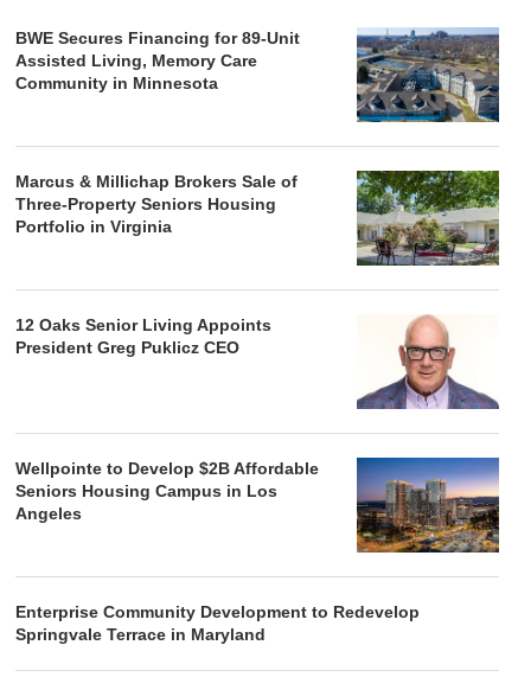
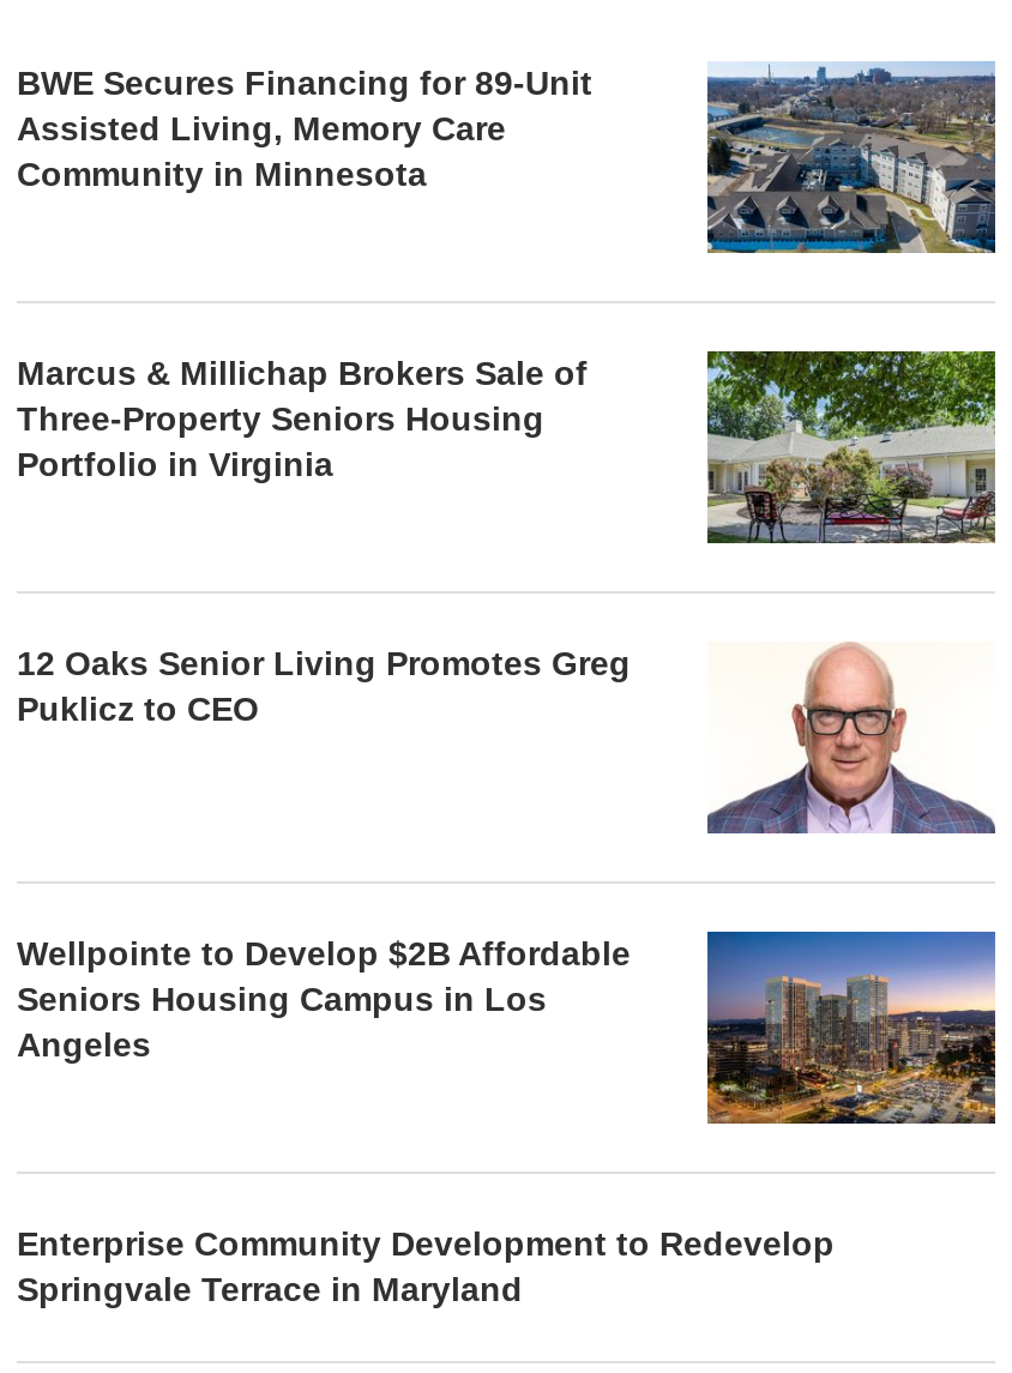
- 12 Oaks Senior Living Appoints
- President Greg Puklicz CEO
+ 12 Oaks Senior Living Promotes Greg
+ Puklicz to CEO
